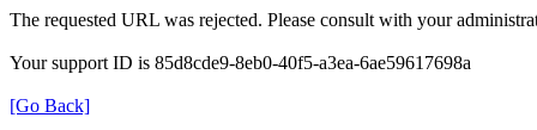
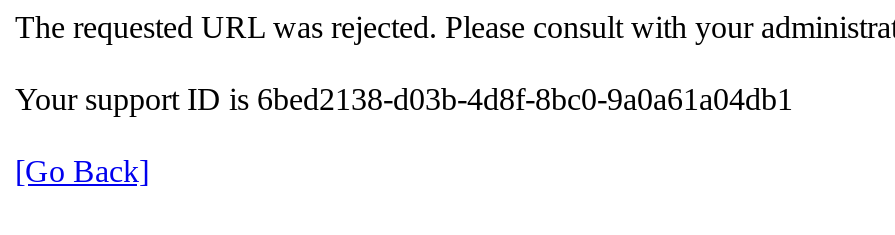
- Your support ID is 85d8cde9-8eb0-40f5-a3ea-6ae59617698a
+ Your support ID is 6bed2138-d03b-4d8f-8bc0-9a0a61a04db1
